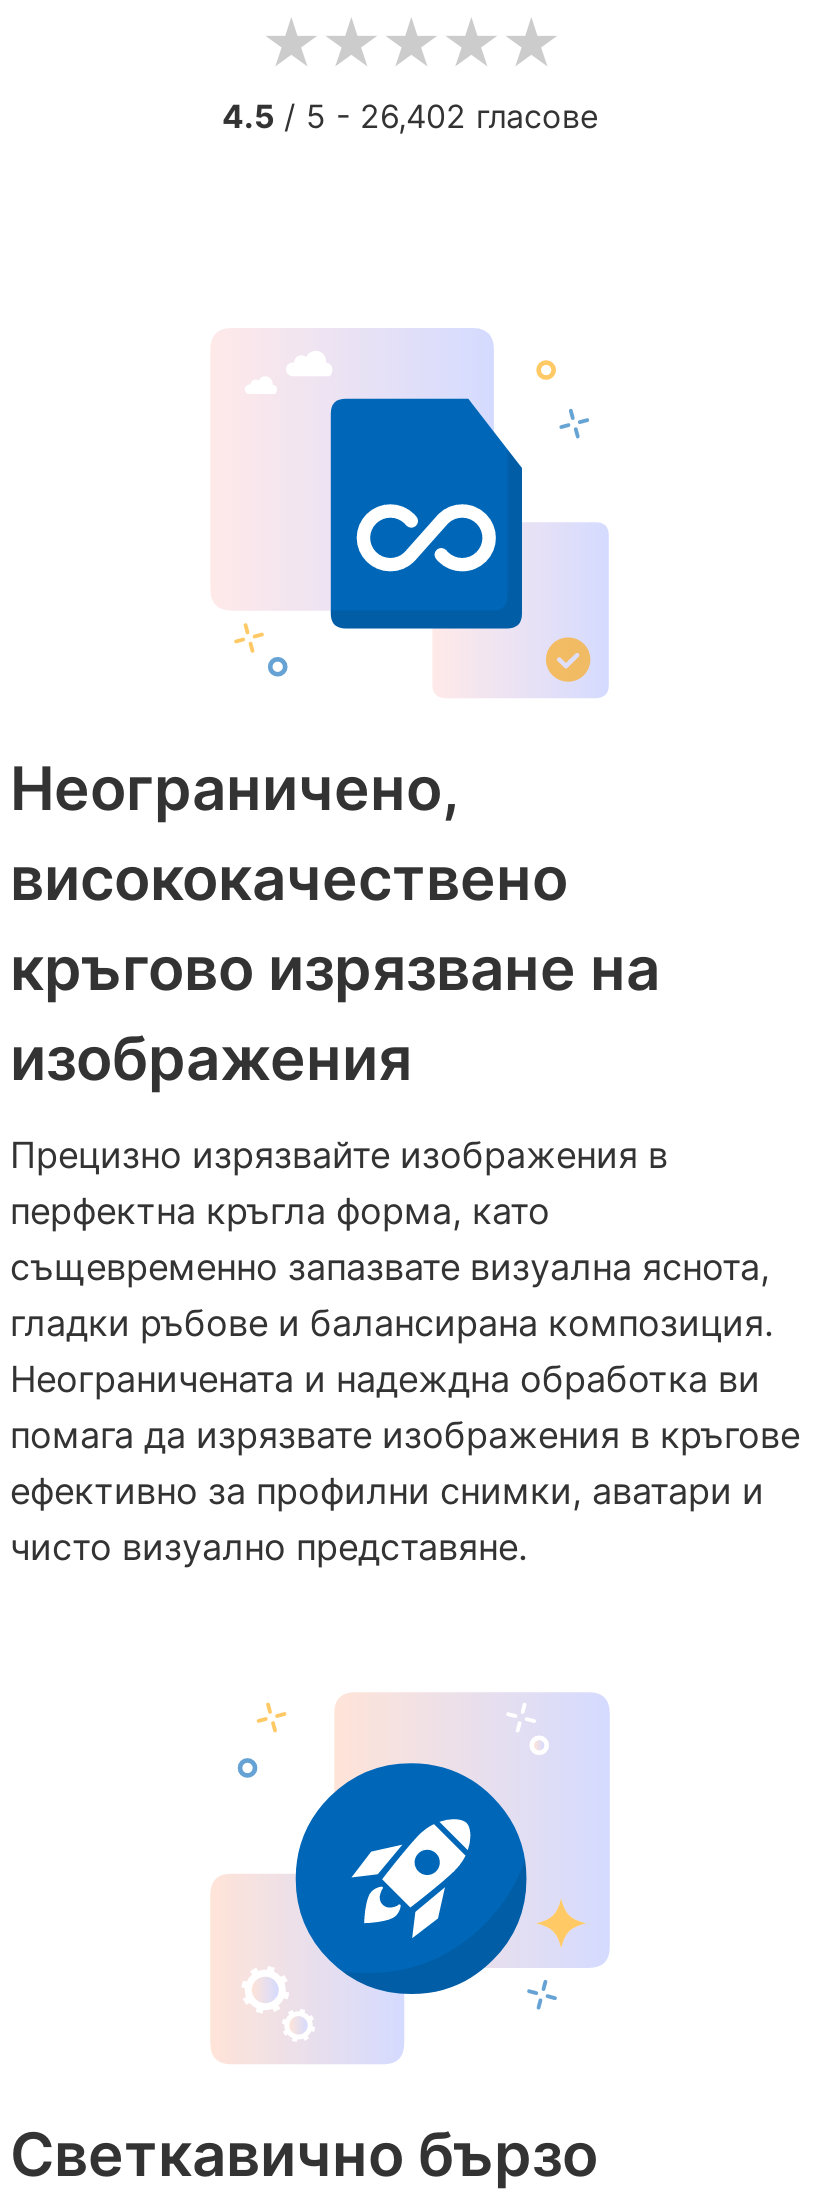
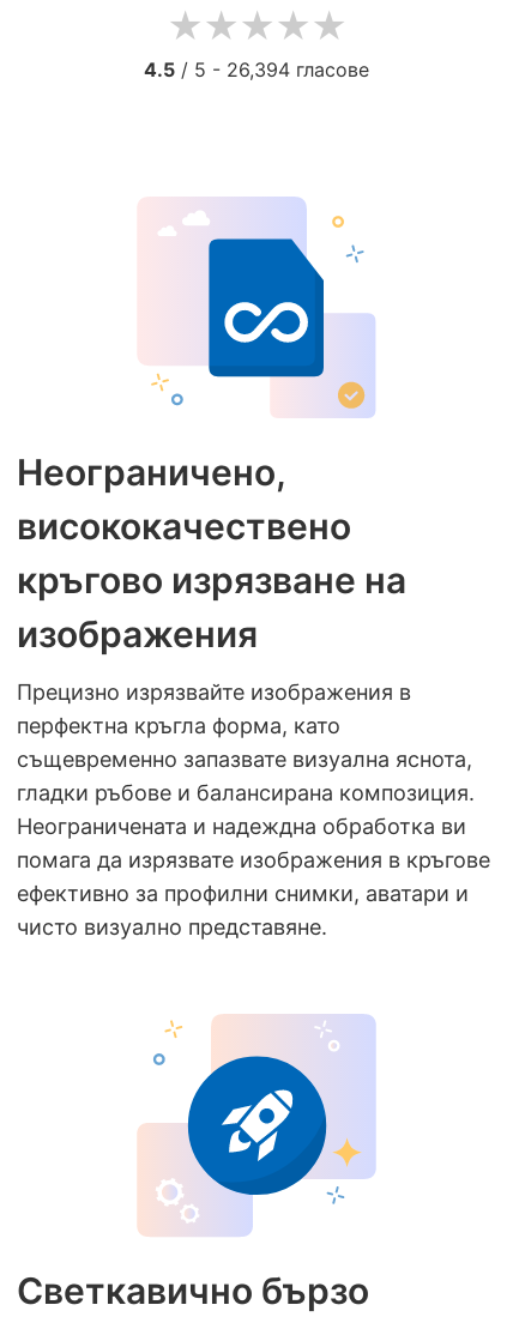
- 4.5 / 5 - 26,402 гласове
+ 4.5 / 5 - 26,394 гласове
